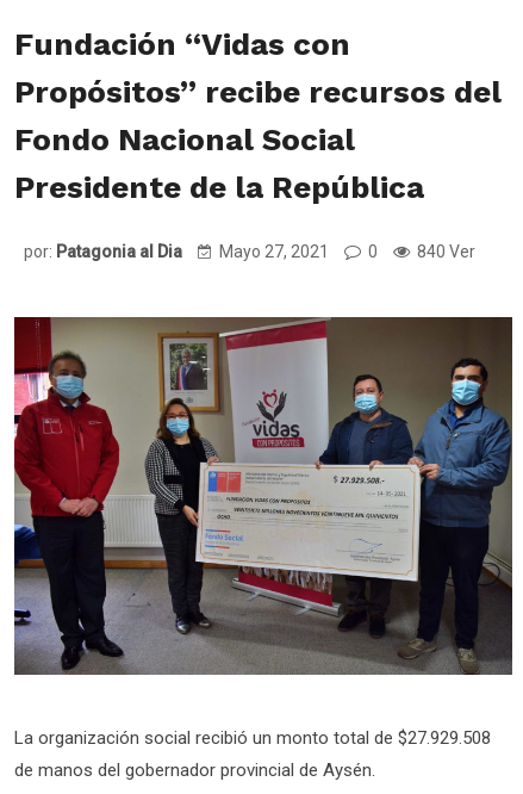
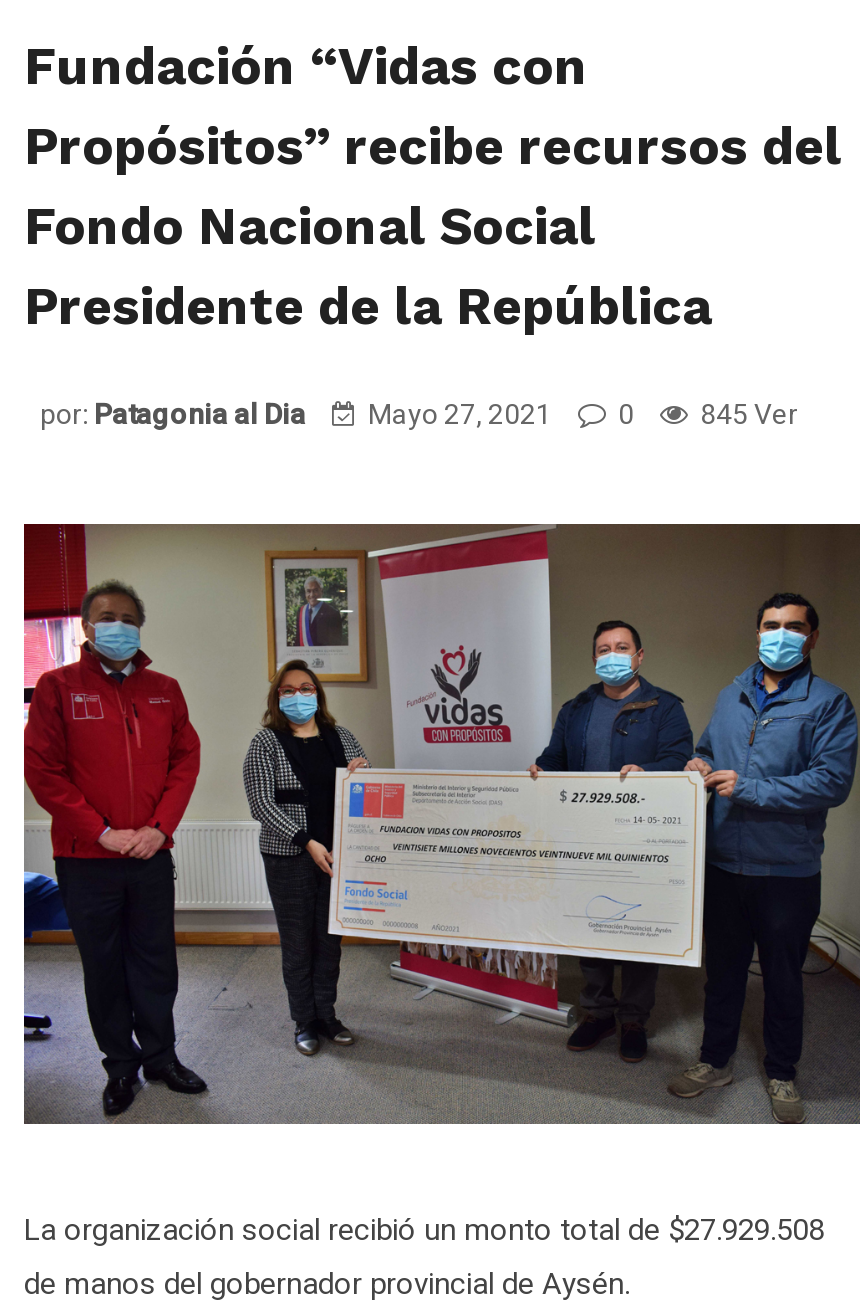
- por: Patagonia al Dia Mayo 27, 2021 0 840 Ver
+ por: Patagonia al Dia Mayo 27, 2021 0 845 Ver
